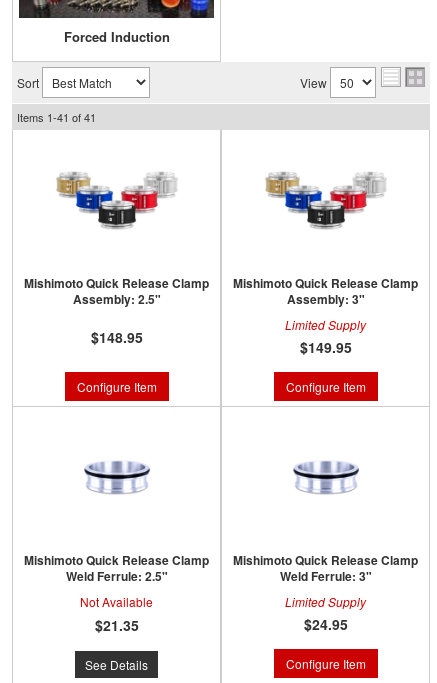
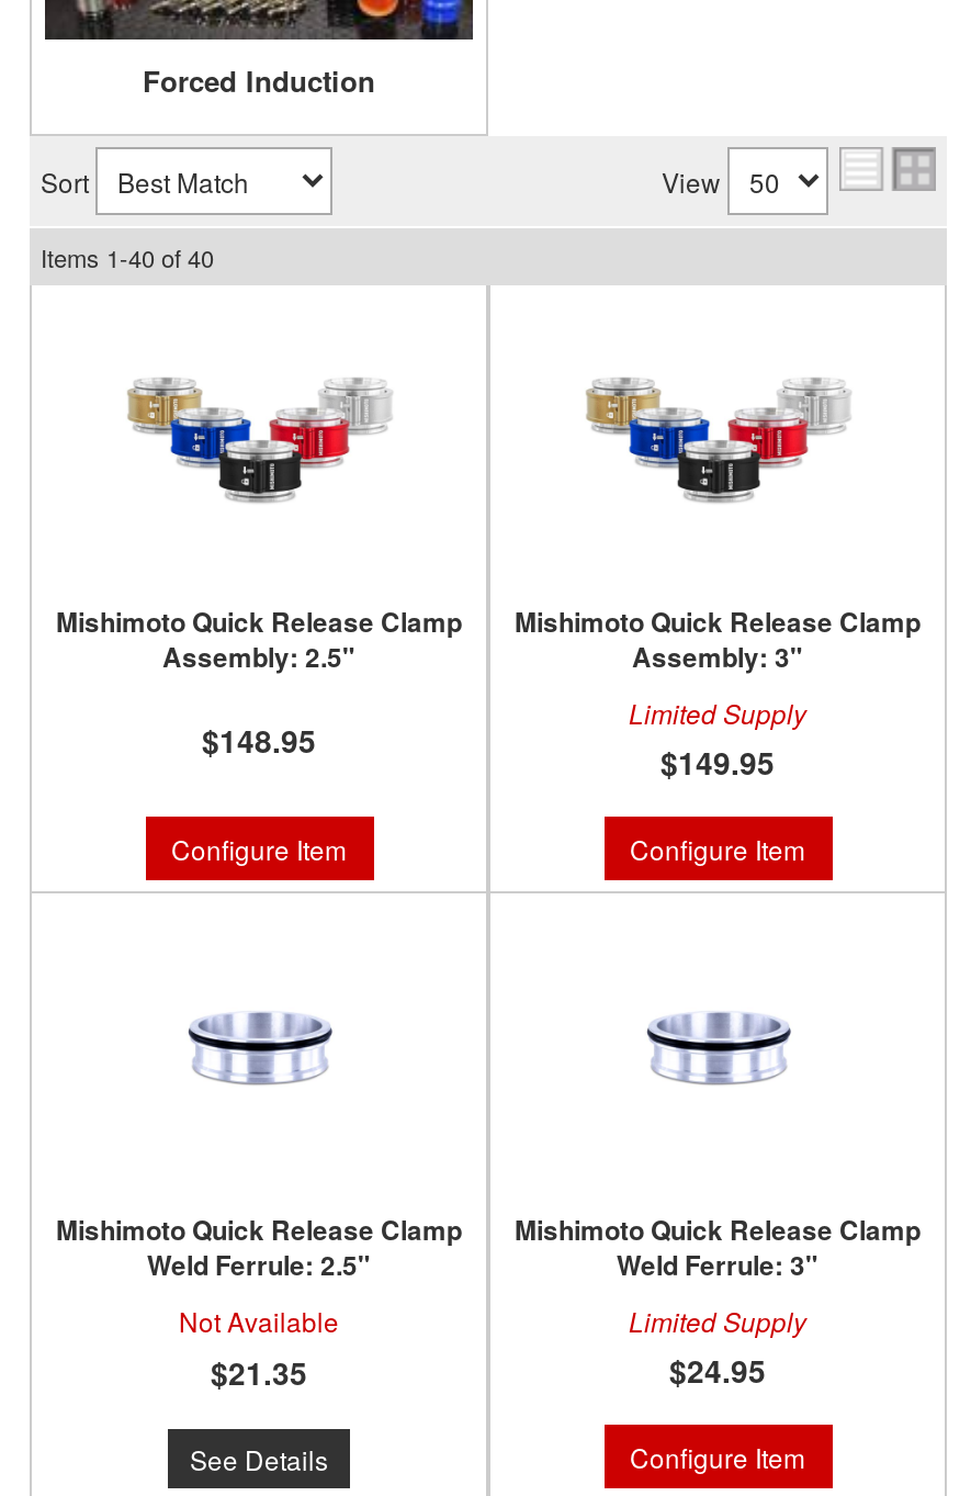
- Items 1-41 of 41
+ Items 1-40 of 40
